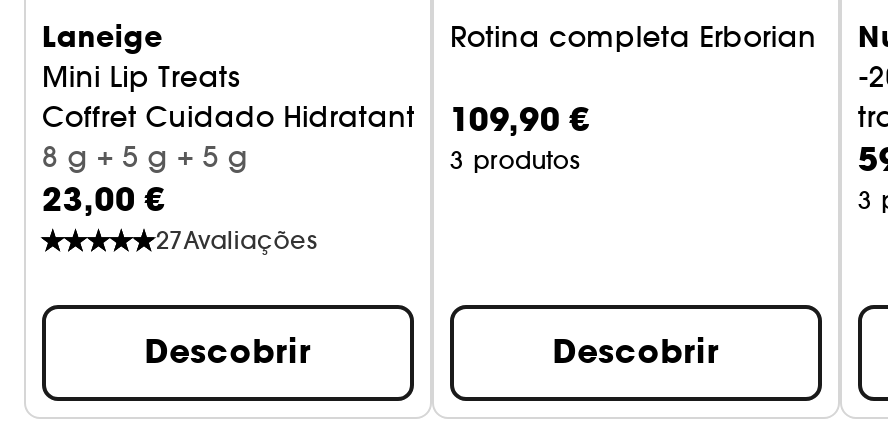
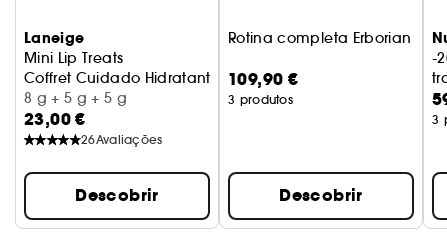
- 27Avaliações
+ 26Avaliações
